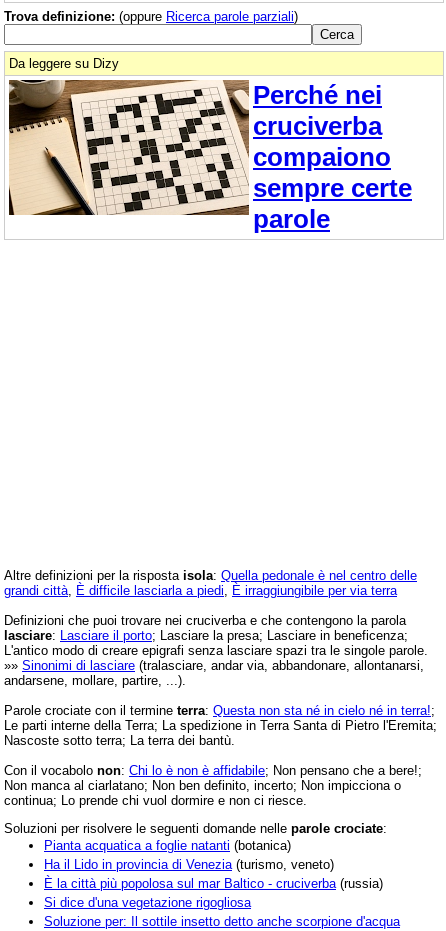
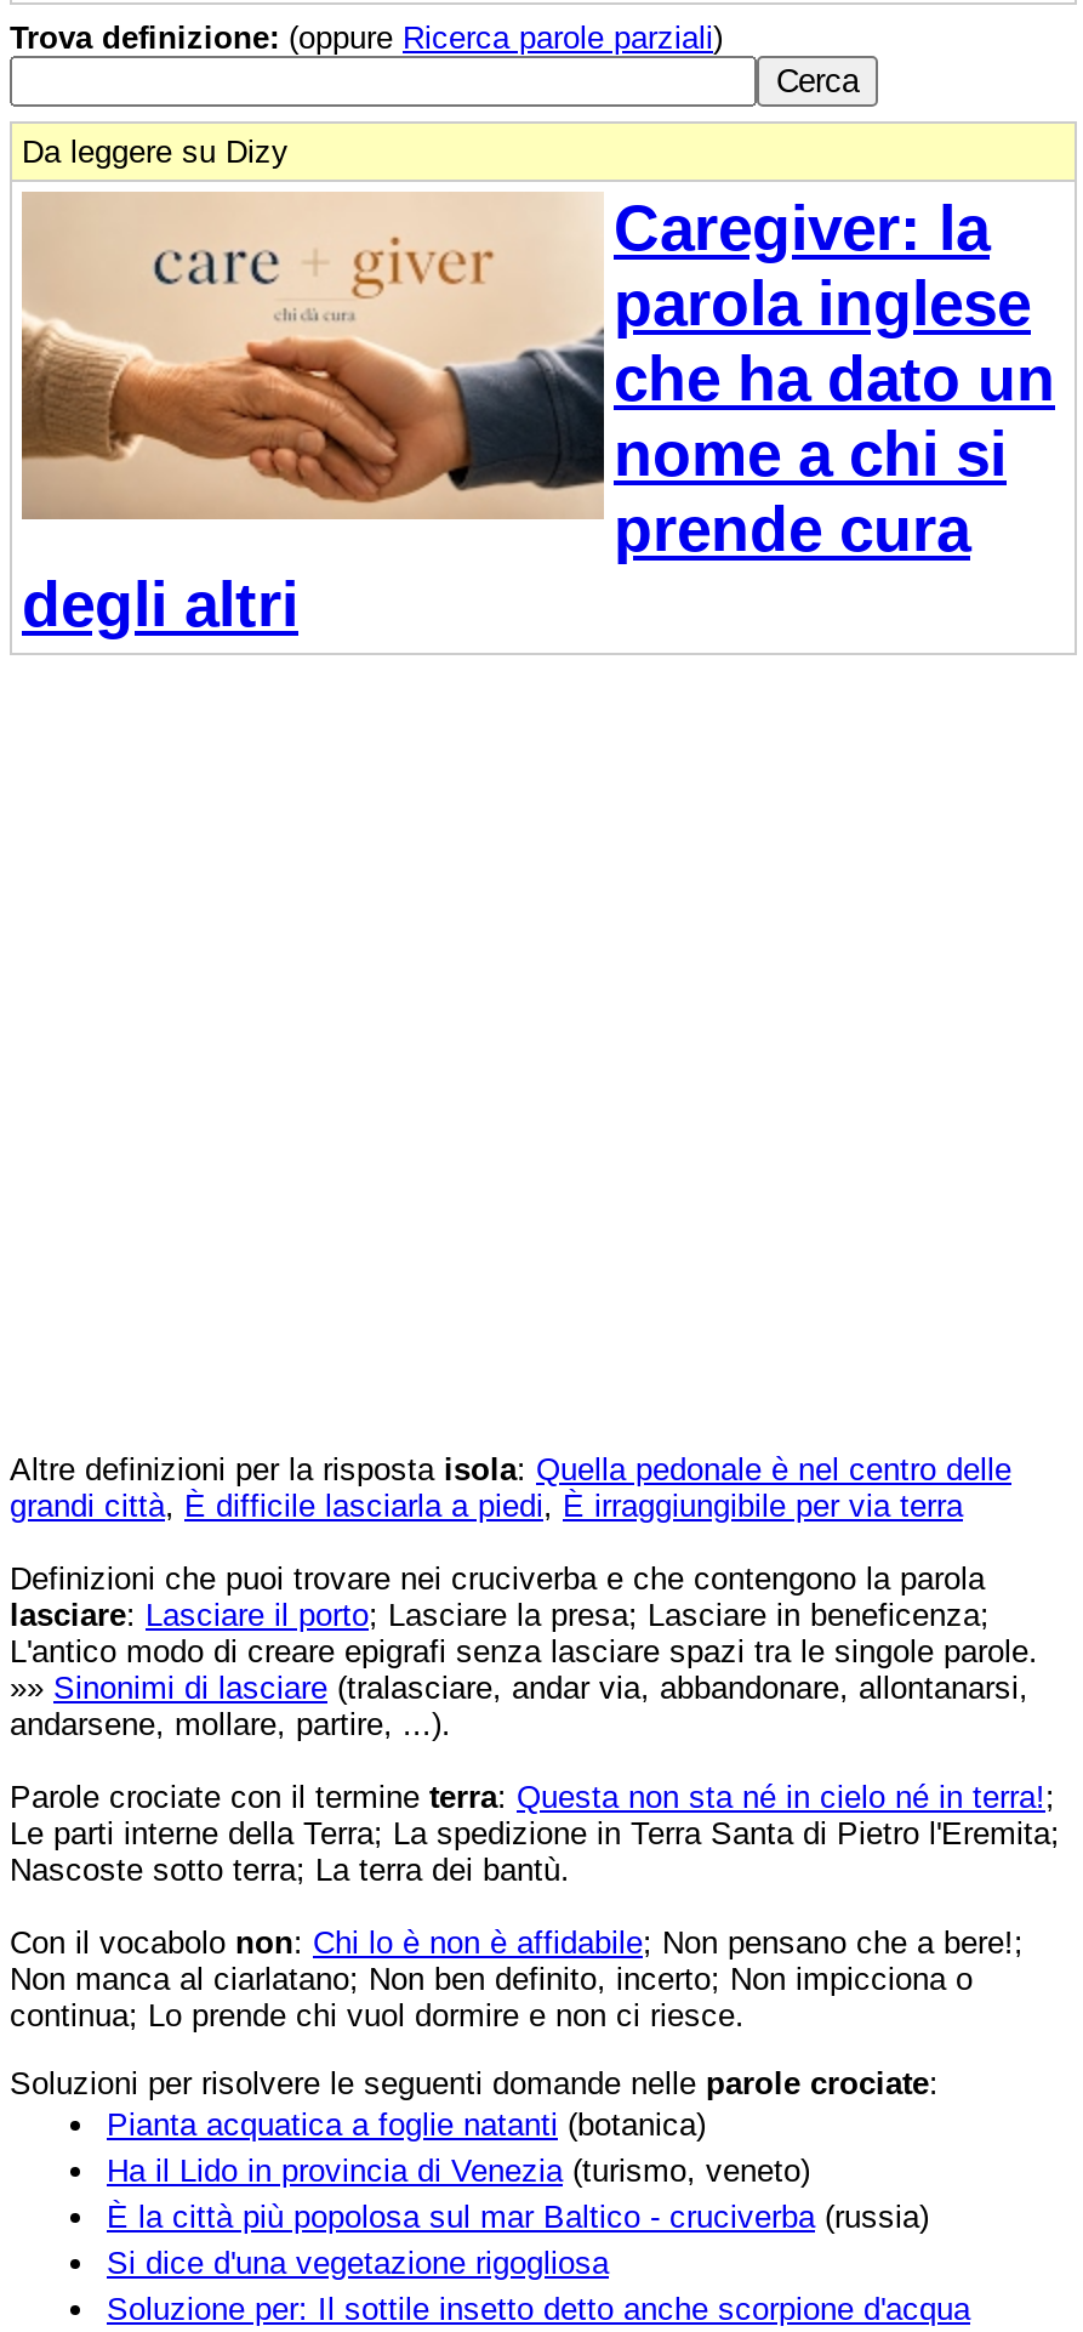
- [image]
- Perché nei
- cruciverba
- compaiono
- sempre certe
- parole
+ [image]
+ Caregiver: la
+ parola inglese
+ che ha dato un
+ nome a chi si
+ prende cura
+ degli altri
